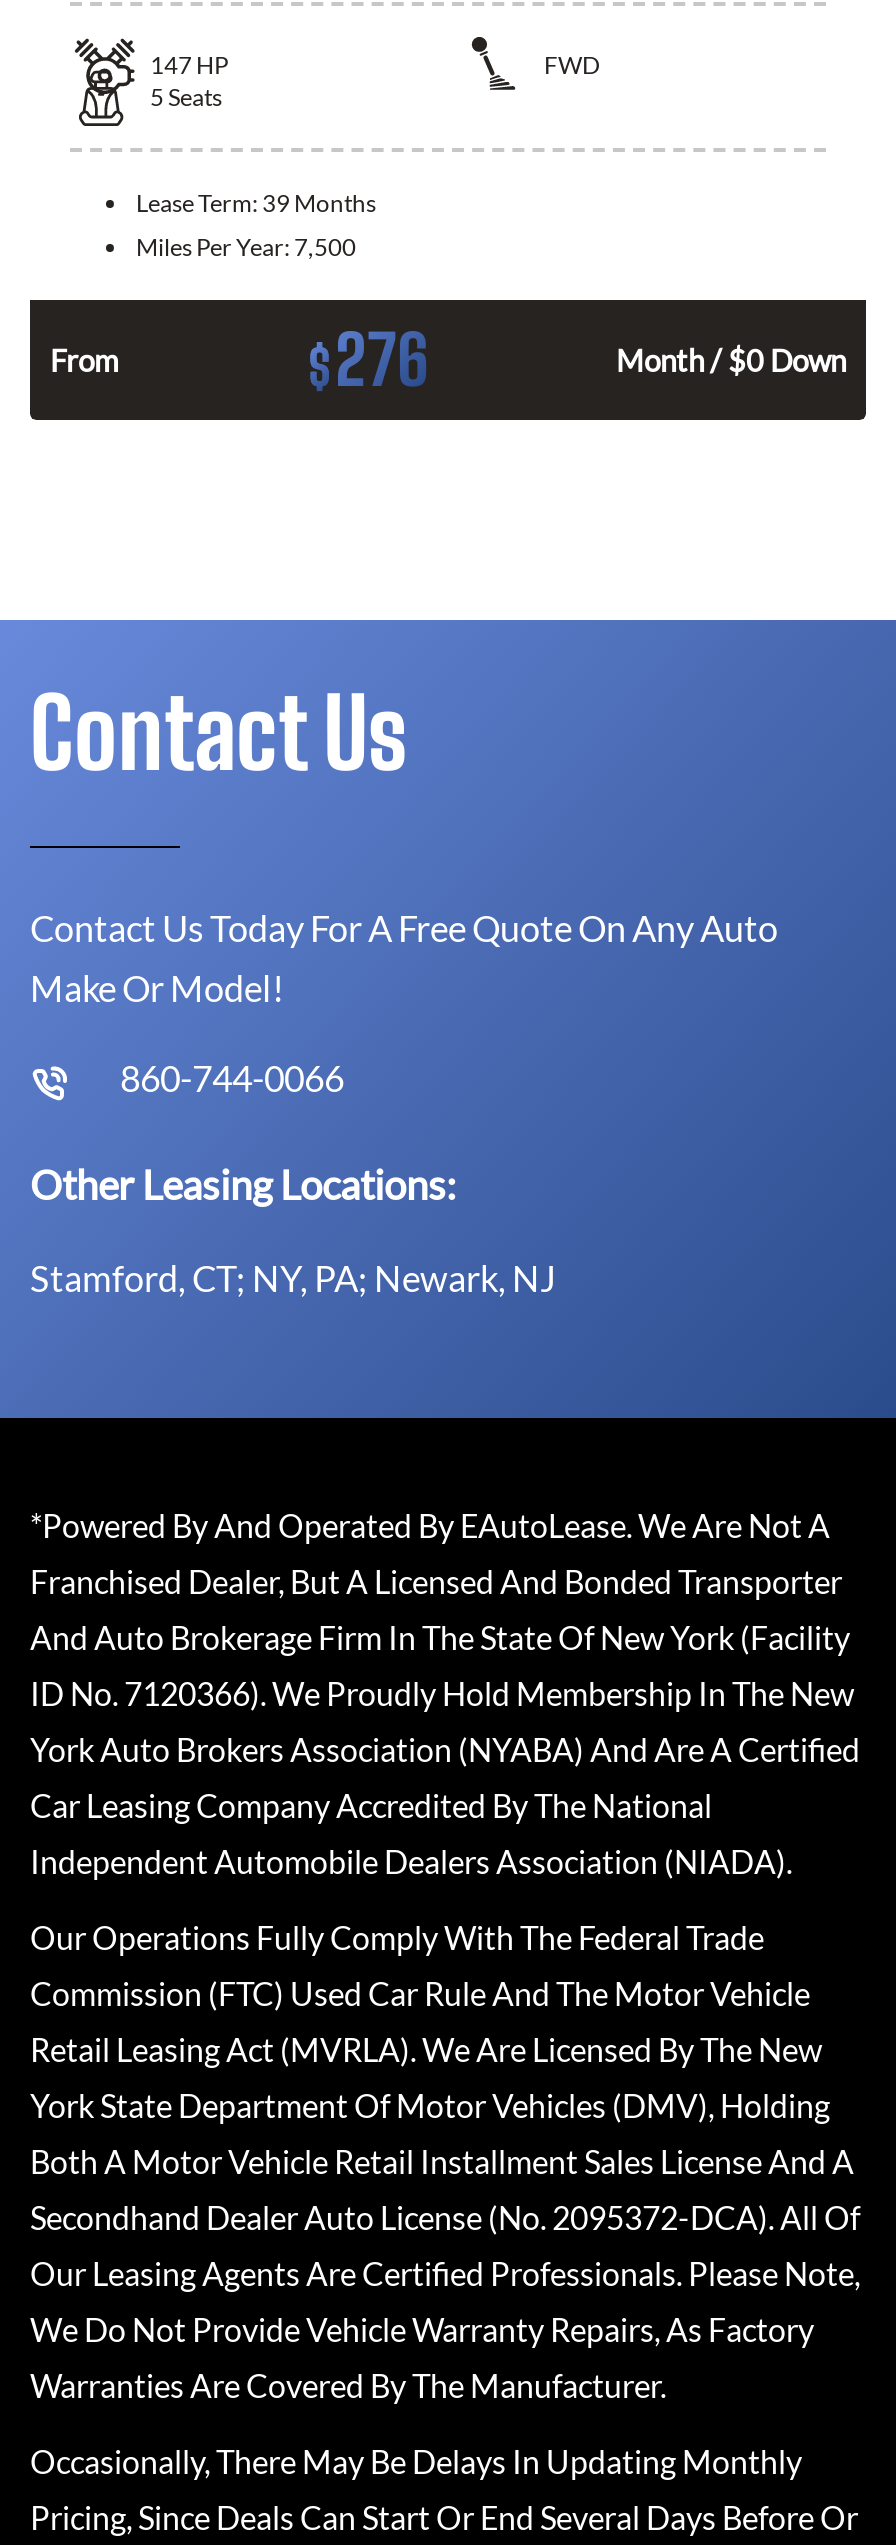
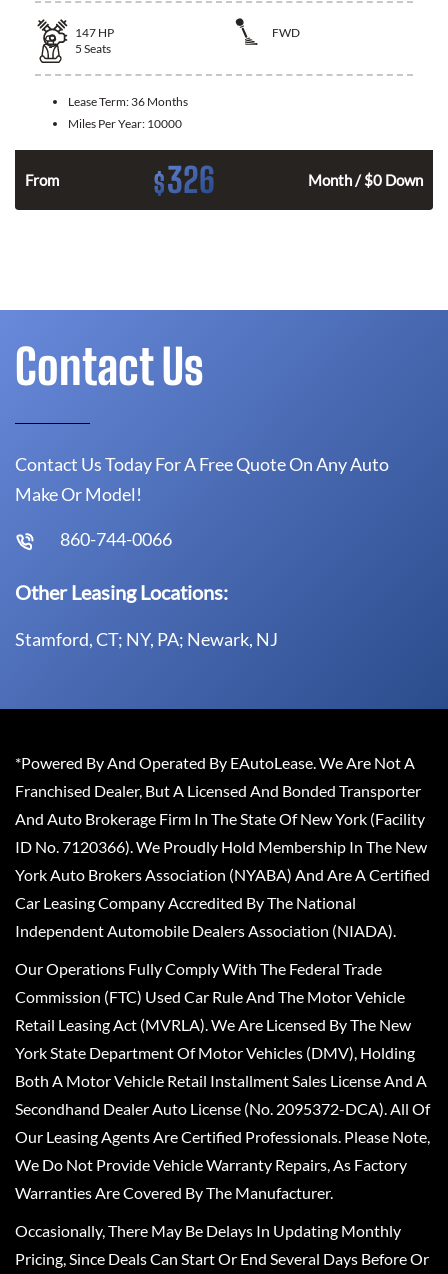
- Lease Term: 39 Months
+ Lease Term: 36 Months

- Miles Per Year: 7,500
+ Miles Per Year: 10000

- $ 276
+ $ 326
